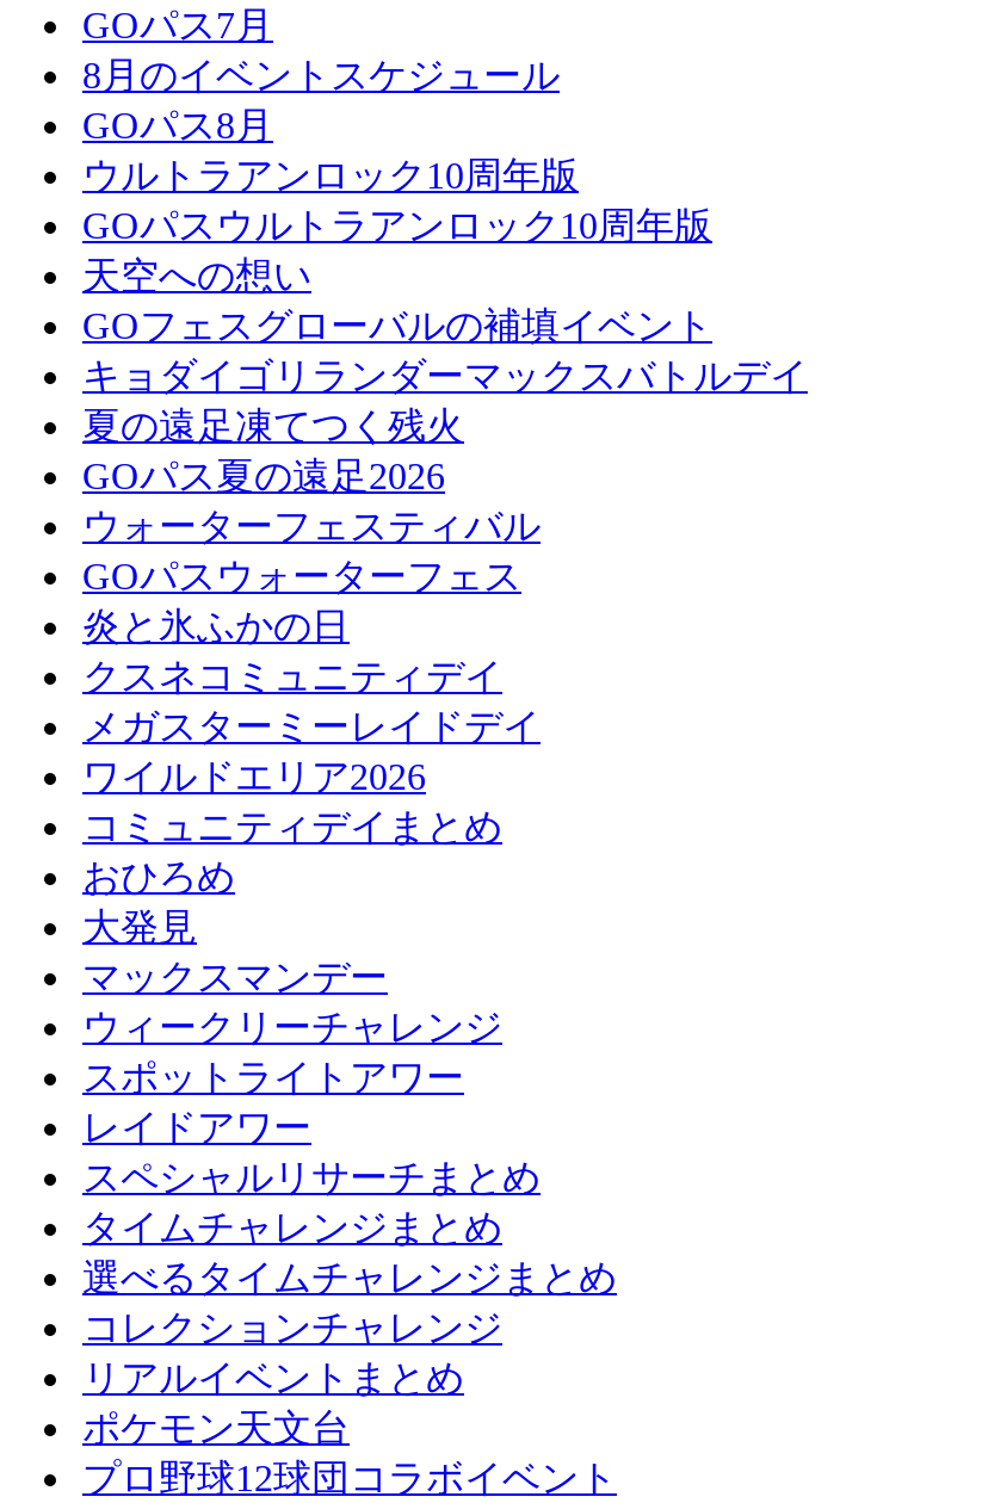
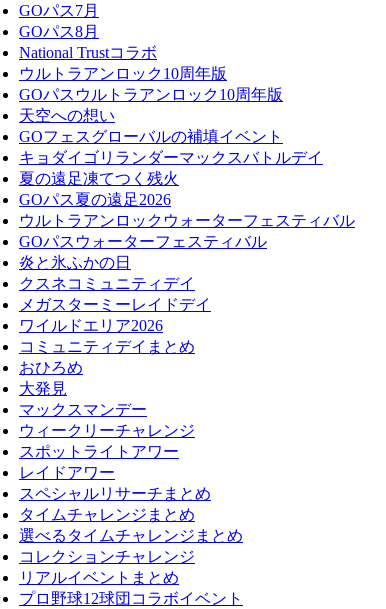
- 8月のイベントスケジュール

+ National Trustコラボ

- ウォーターフェスティバル
- GOパスウォーターフェス
+ ウルトラアンロックウォーターフェスティバル
+ GOパスウォーターフェスティバル

- ポケモン天文台
